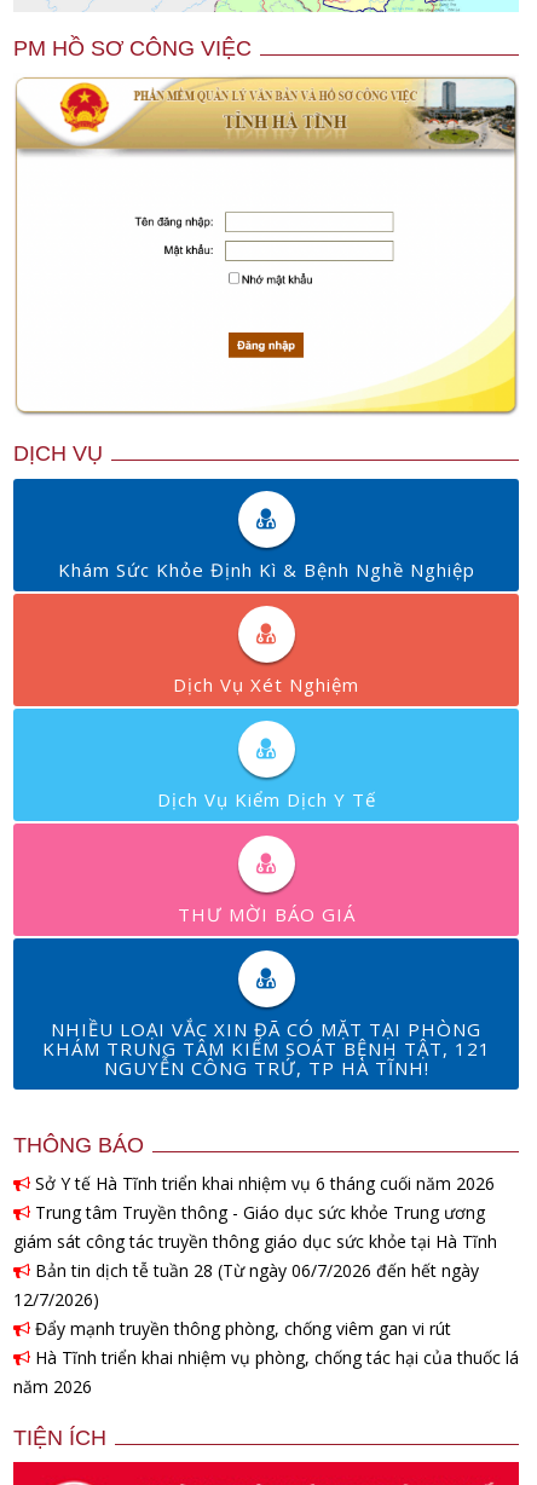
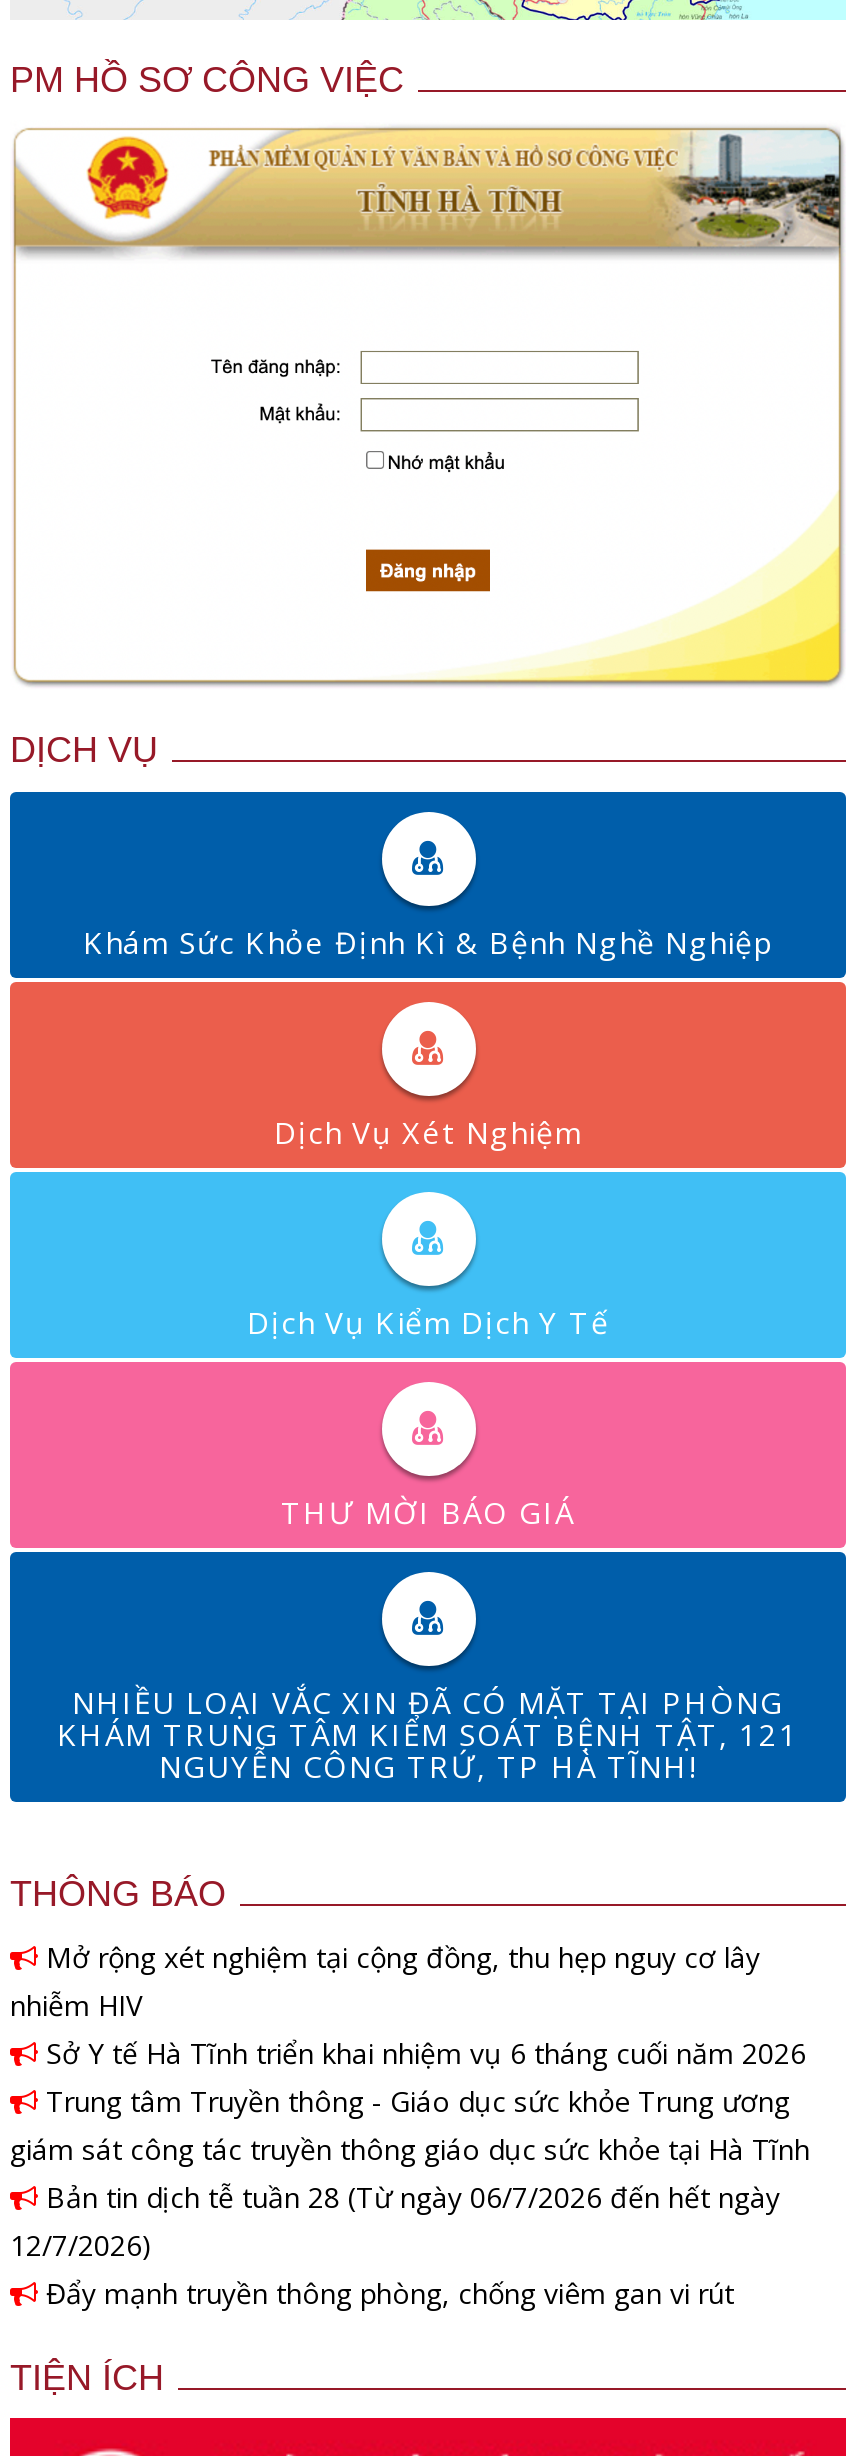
+ Mở rộng xét nghiệm tại cộng đồng, thu hẹp nguy cơ lây
+ nhiễm HIV

moved down: Sở Y tế Hà Tĩnh triển khai nhiệm vụ 6 tháng cuối năm 2026 | Trung tâm Truyền thông - Giáo dục sức khỏe Trung ương | giám sát công tác truyền thông giáo dục sức khỏe tại Hà Tĩnh | Bản tin dịch tễ tuần 28 (Từ ngày 06/7/2026 đến hết ngày | 12/7/2026) | Đẩy mạnh truyền thông phòng, chống viêm gan vi rút

- Hà Tĩnh triển khai nhiệm vụ phòng, chống tác hại của thuốc lá
- năm 2026
